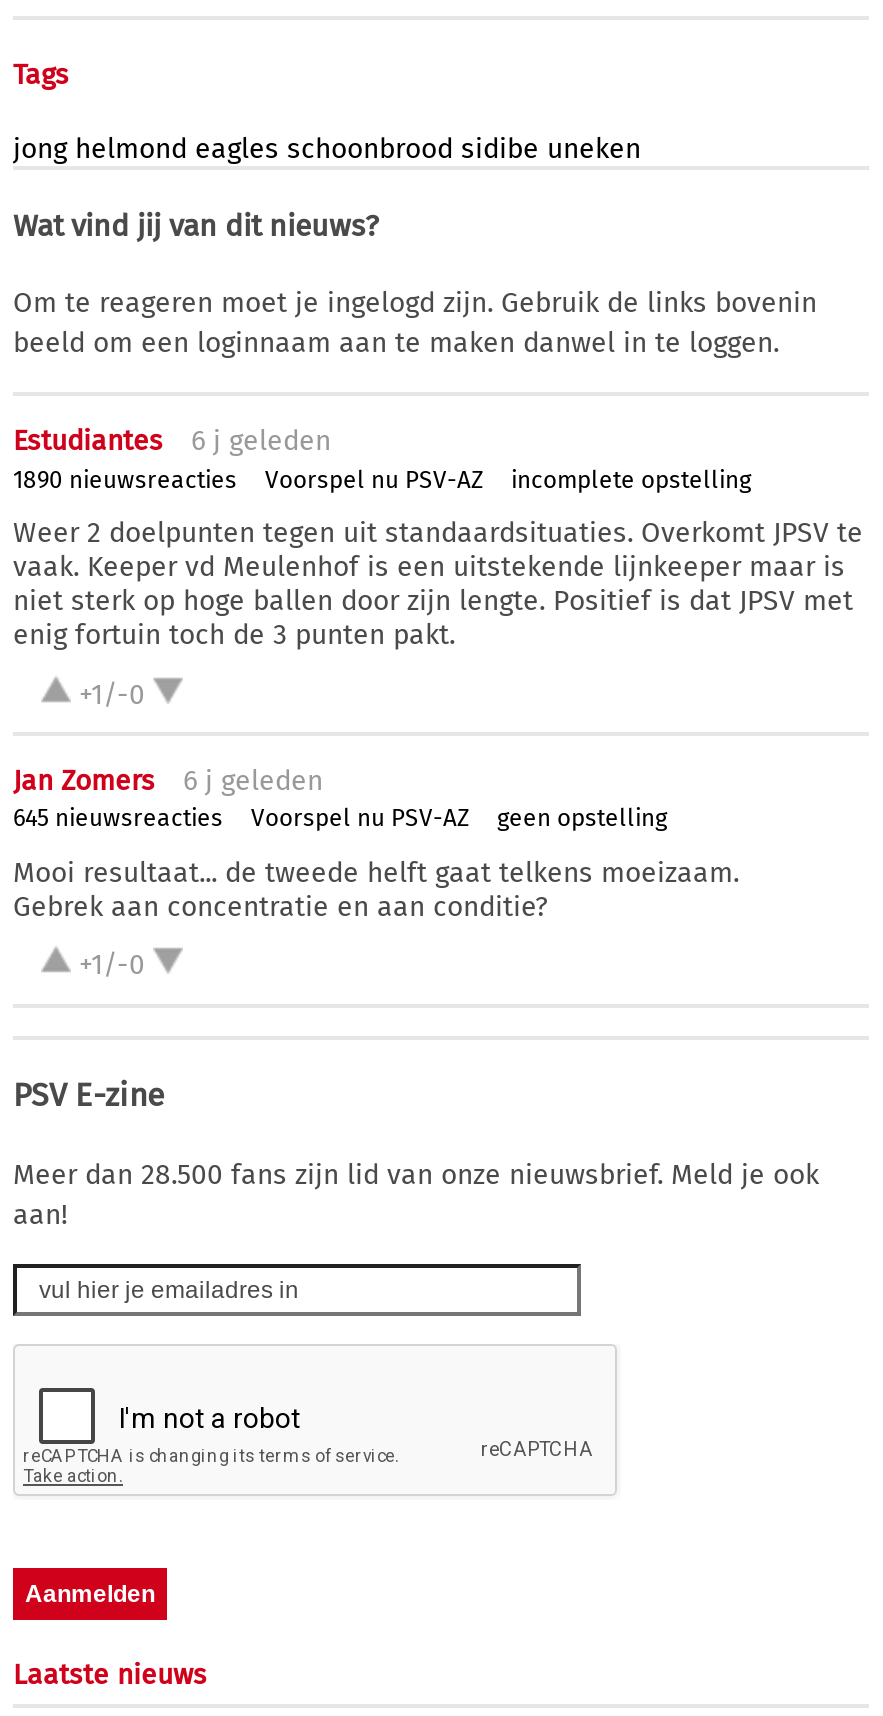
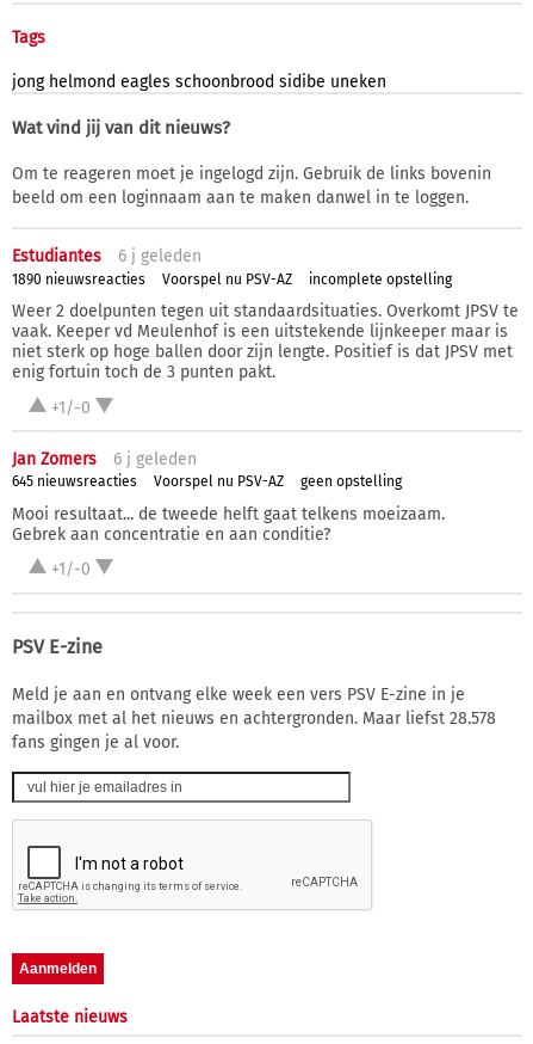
- Meer dan 28.500 fans zijn lid van onze nieuwsbrief. Meld je ook
- aan!
+ Meld je aan en ontvang elke week een vers PSV E-zine in je
+ mailbox met al het nieuws en achtergronden. Maar liefst 28.578
+ fans gingen je al voor.
